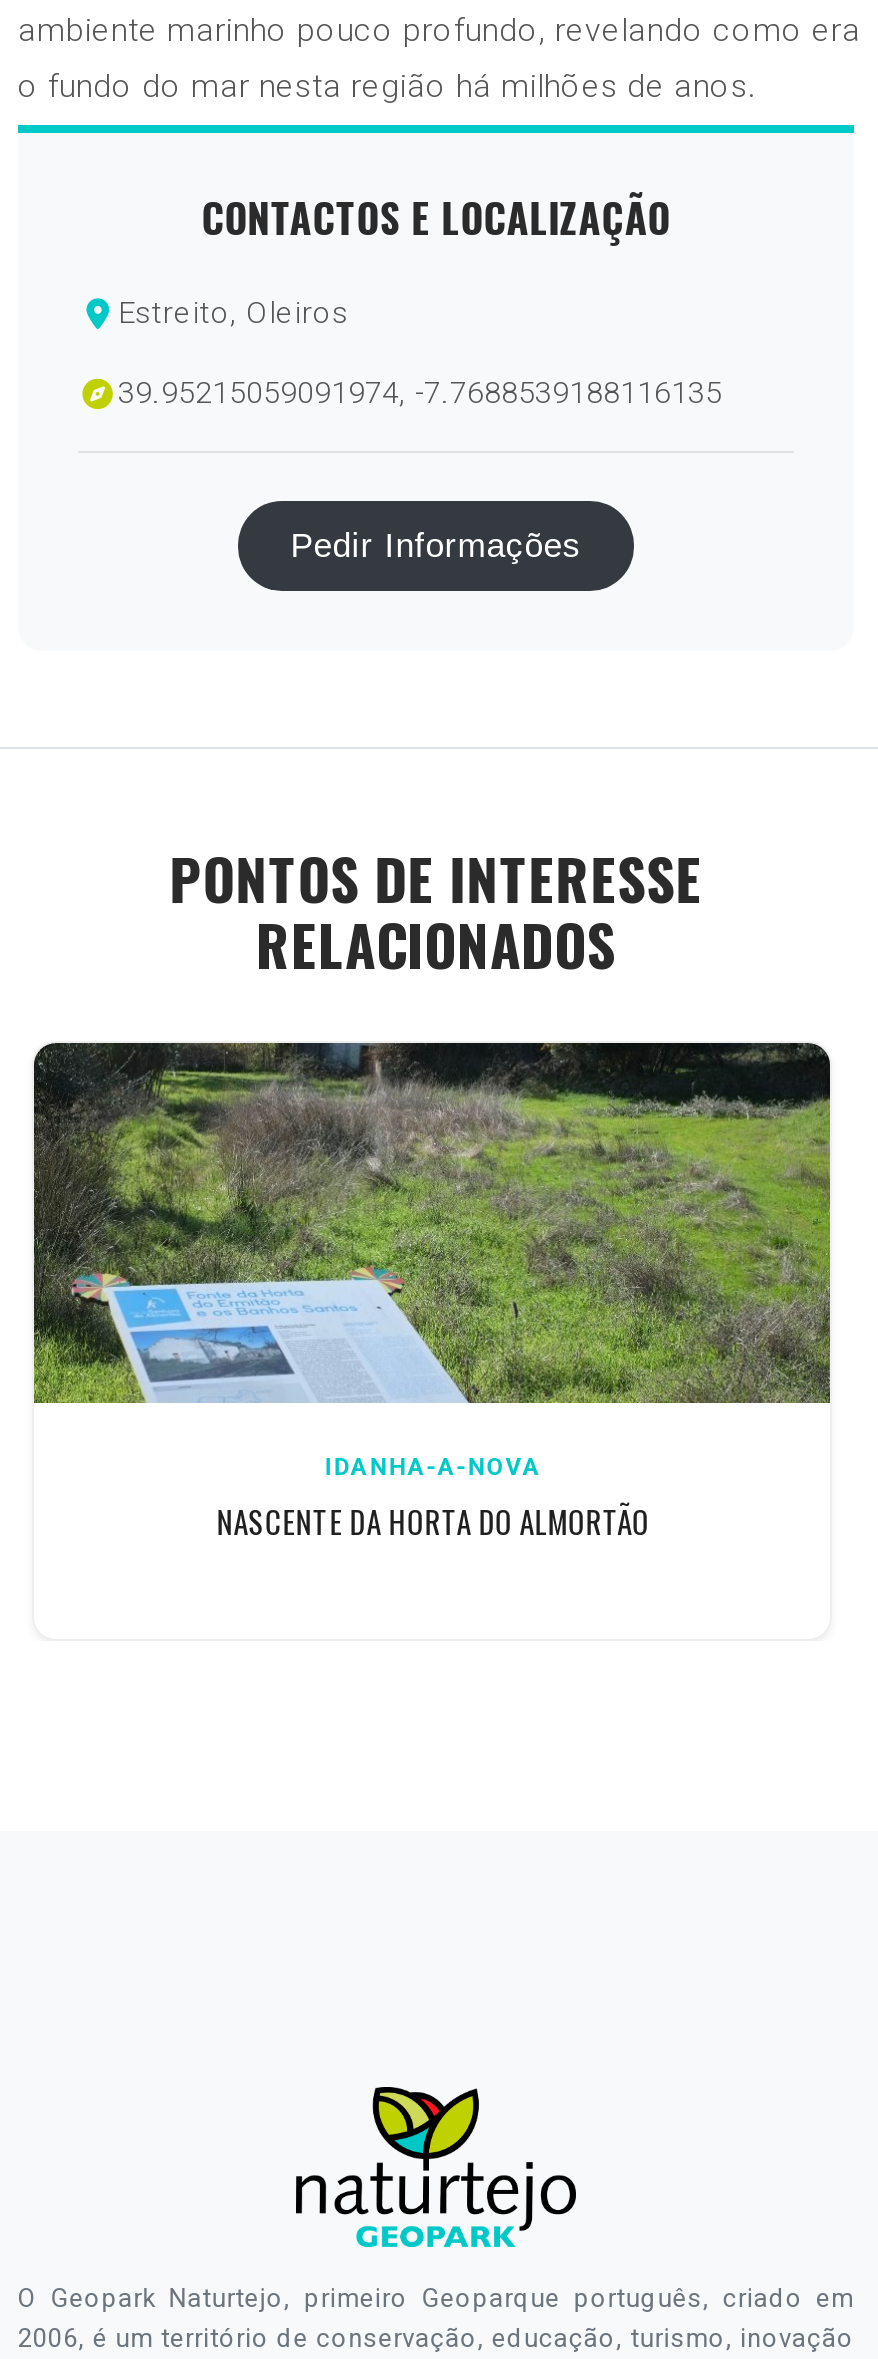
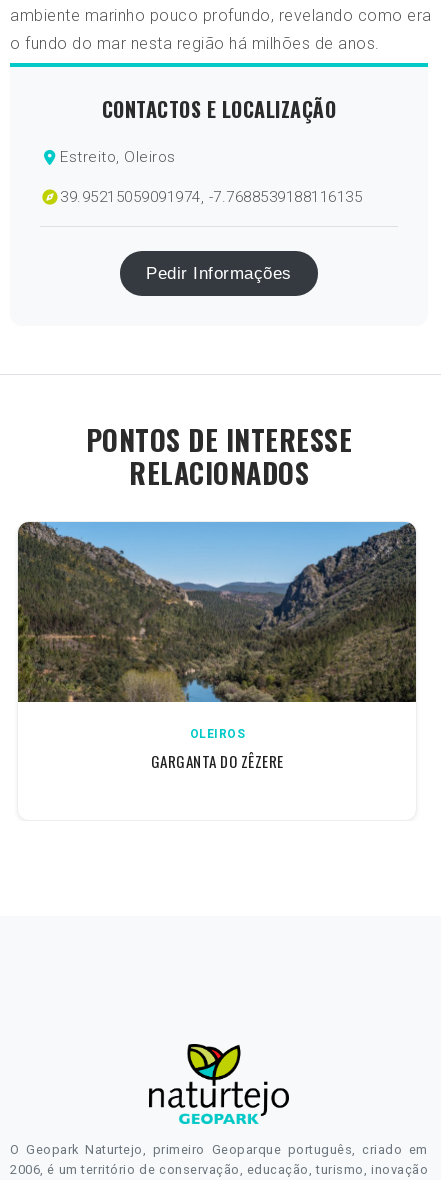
- [image]
- IDANHA-A-NOVA
- NASCENTE DA HORTA DO ALMORTÃO
+ [image]
+ OLEIROS
+ GARGANTA DO ZÊZERE
